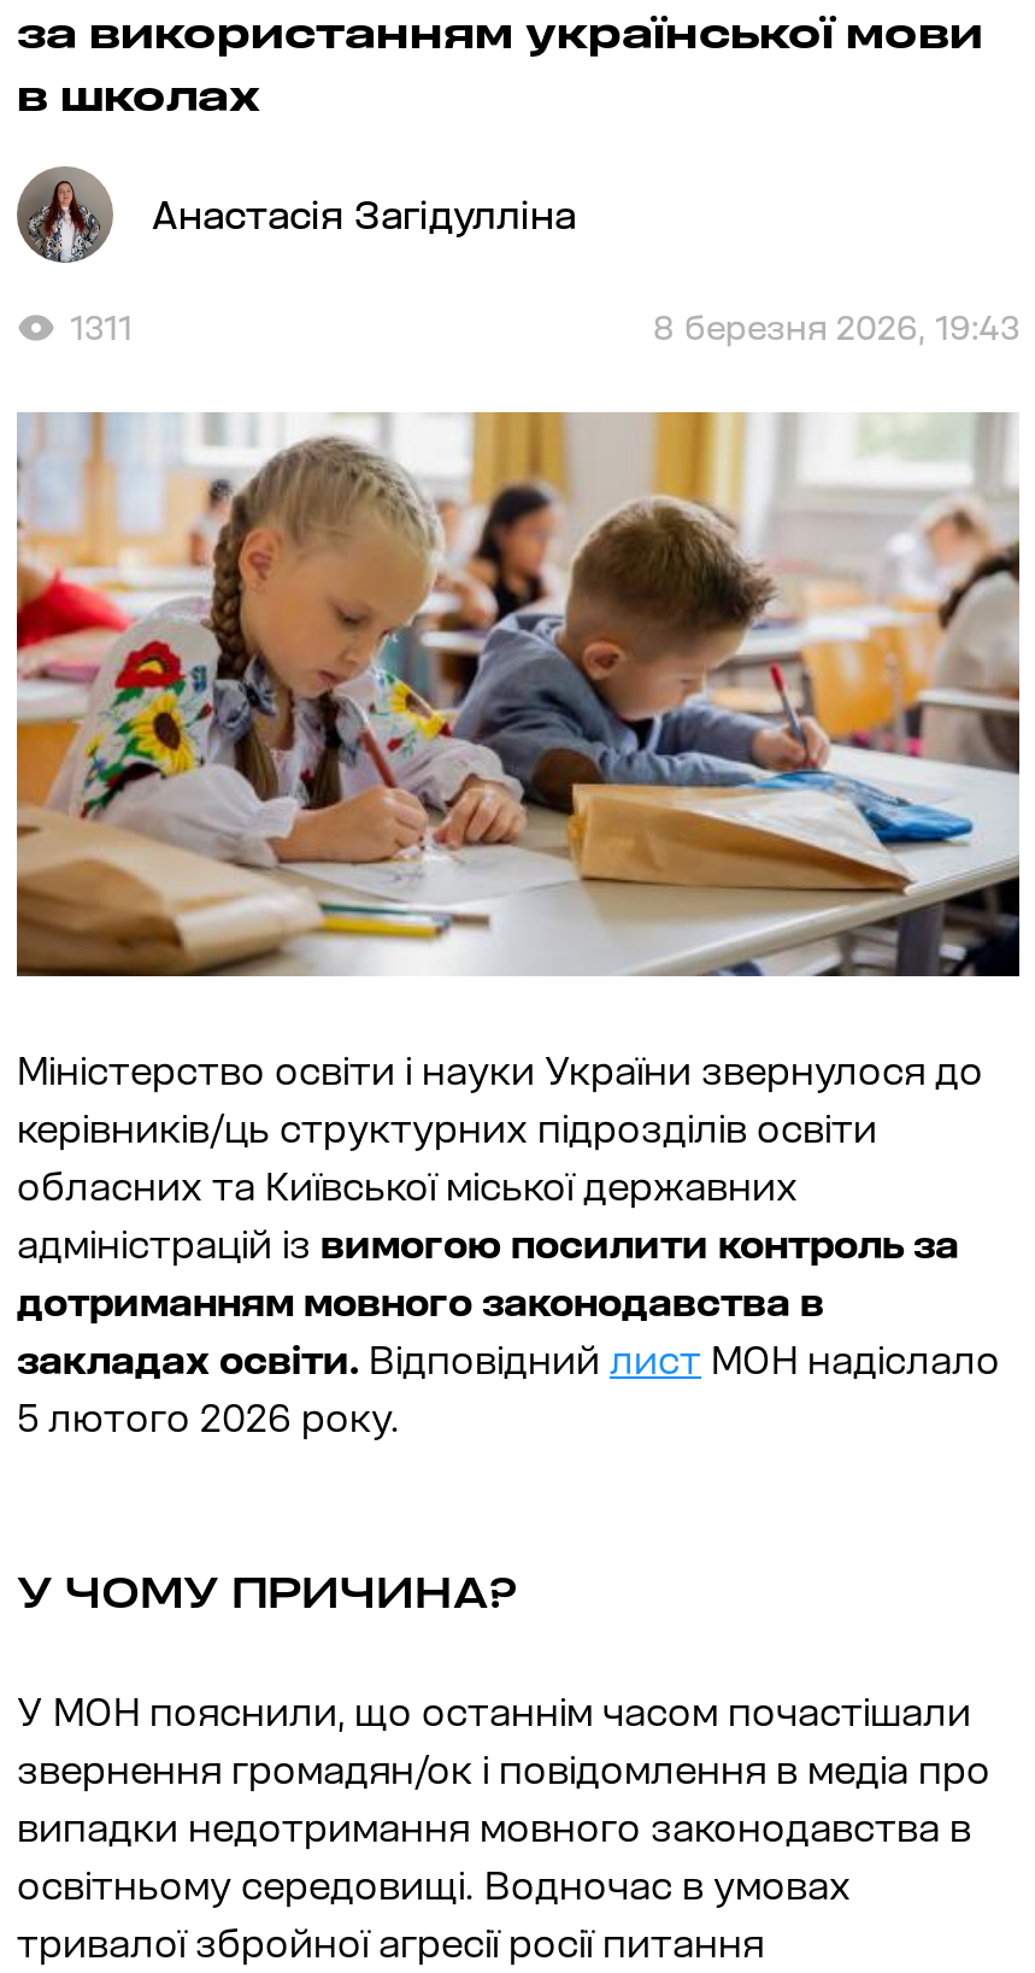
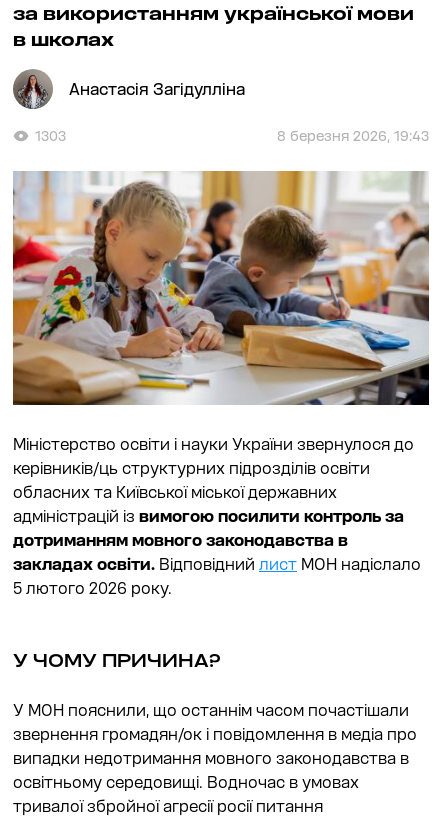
- 1311
+ 1303
